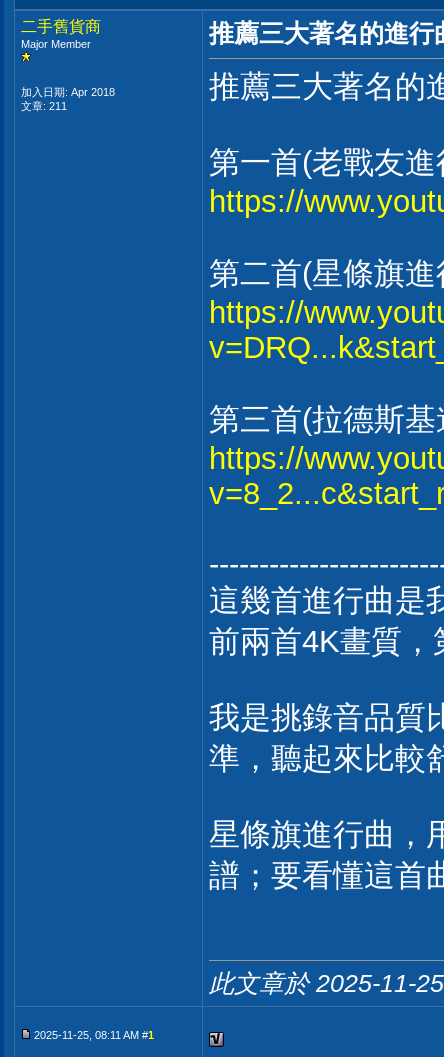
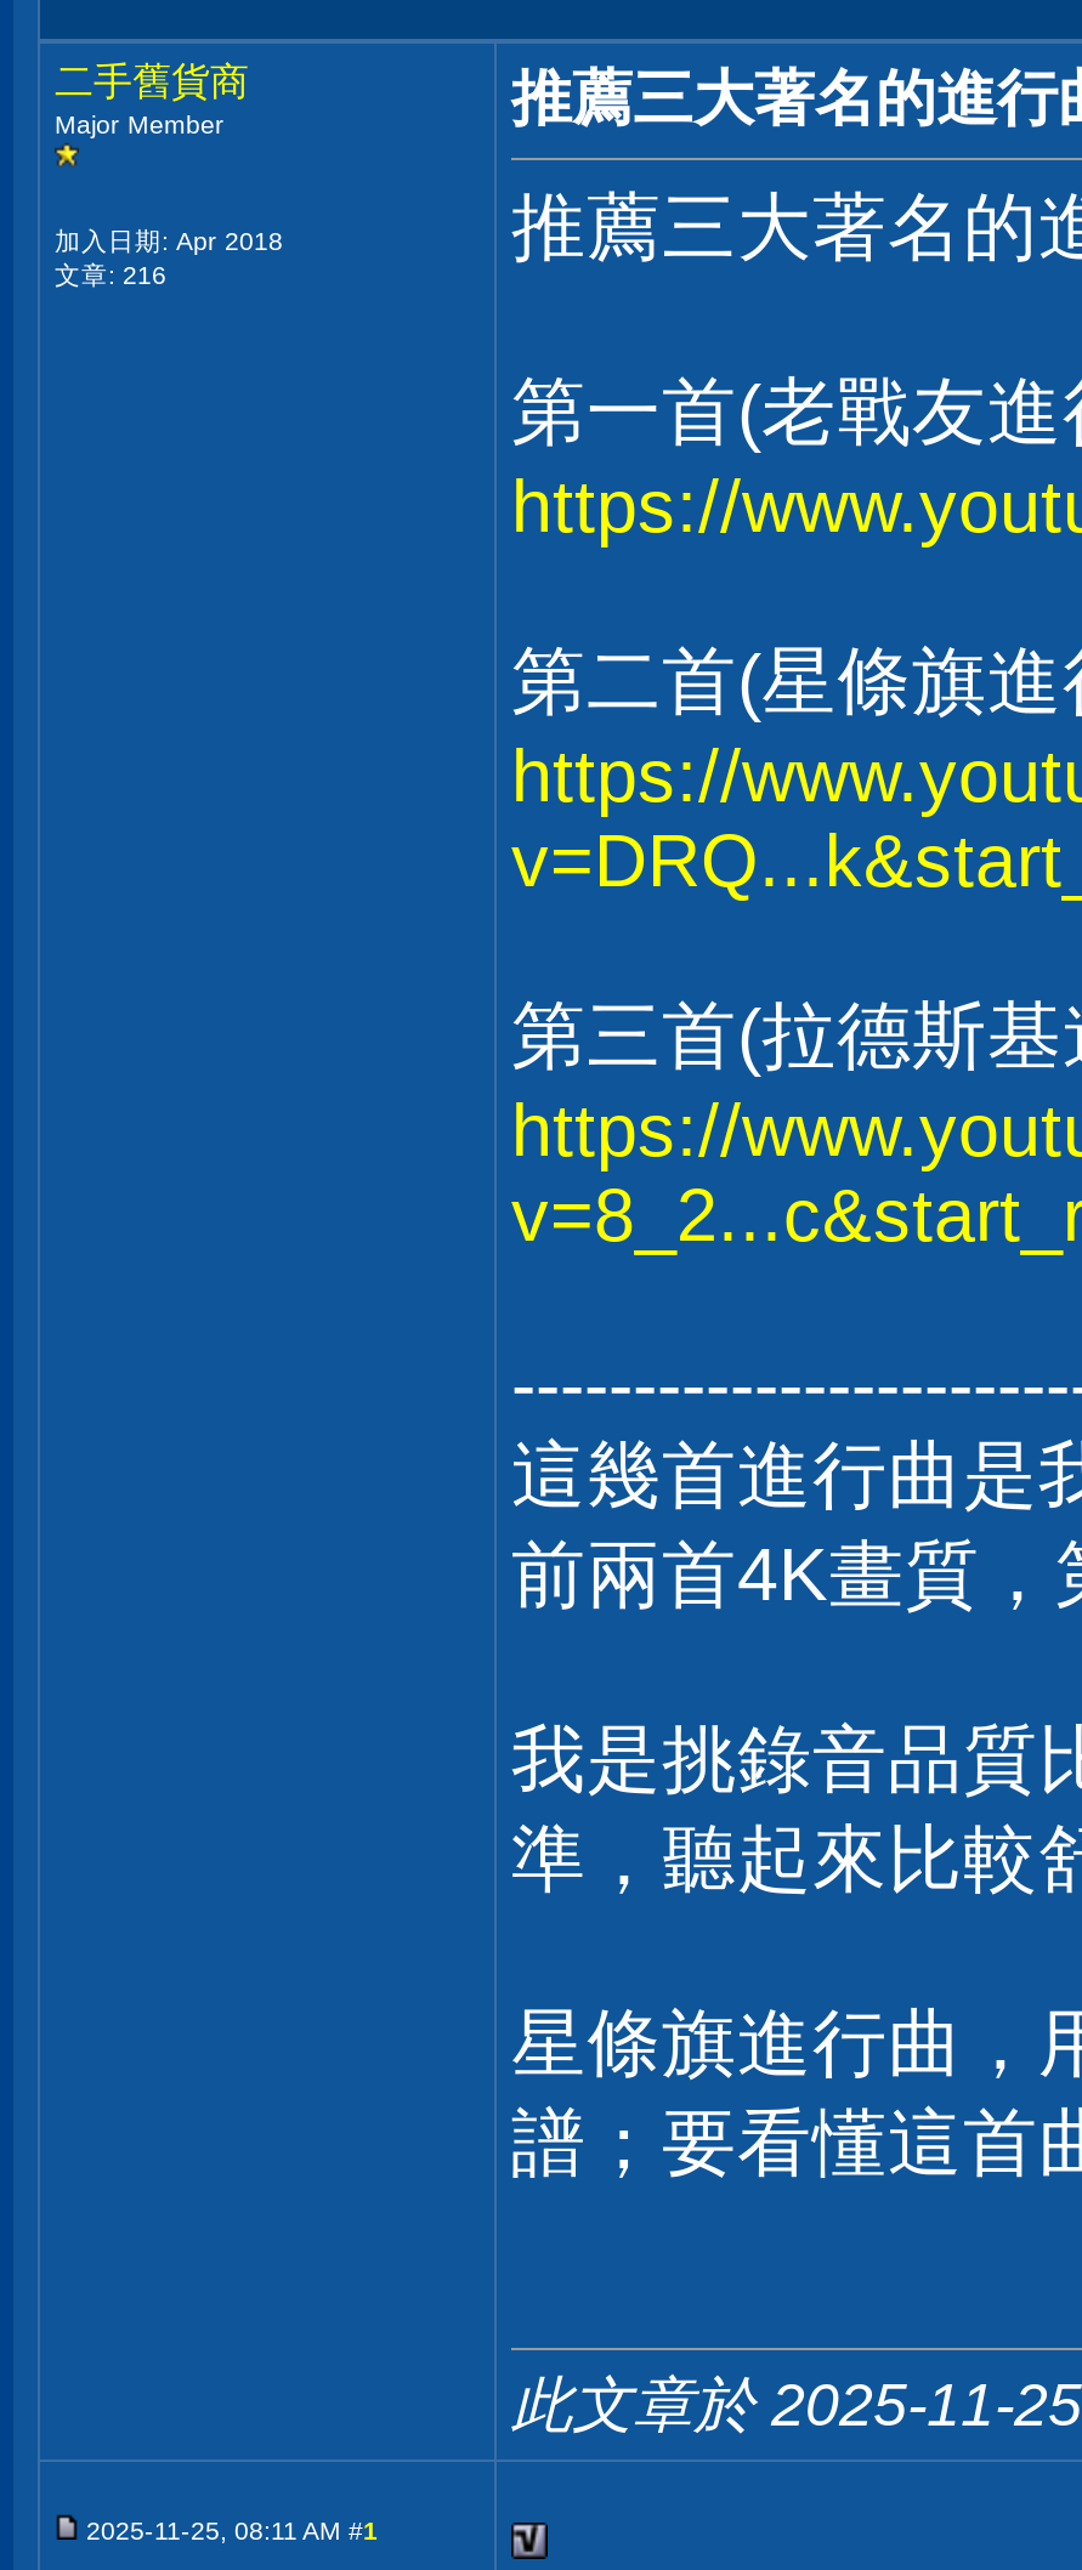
- 文章: 211
+ 文章: 216
